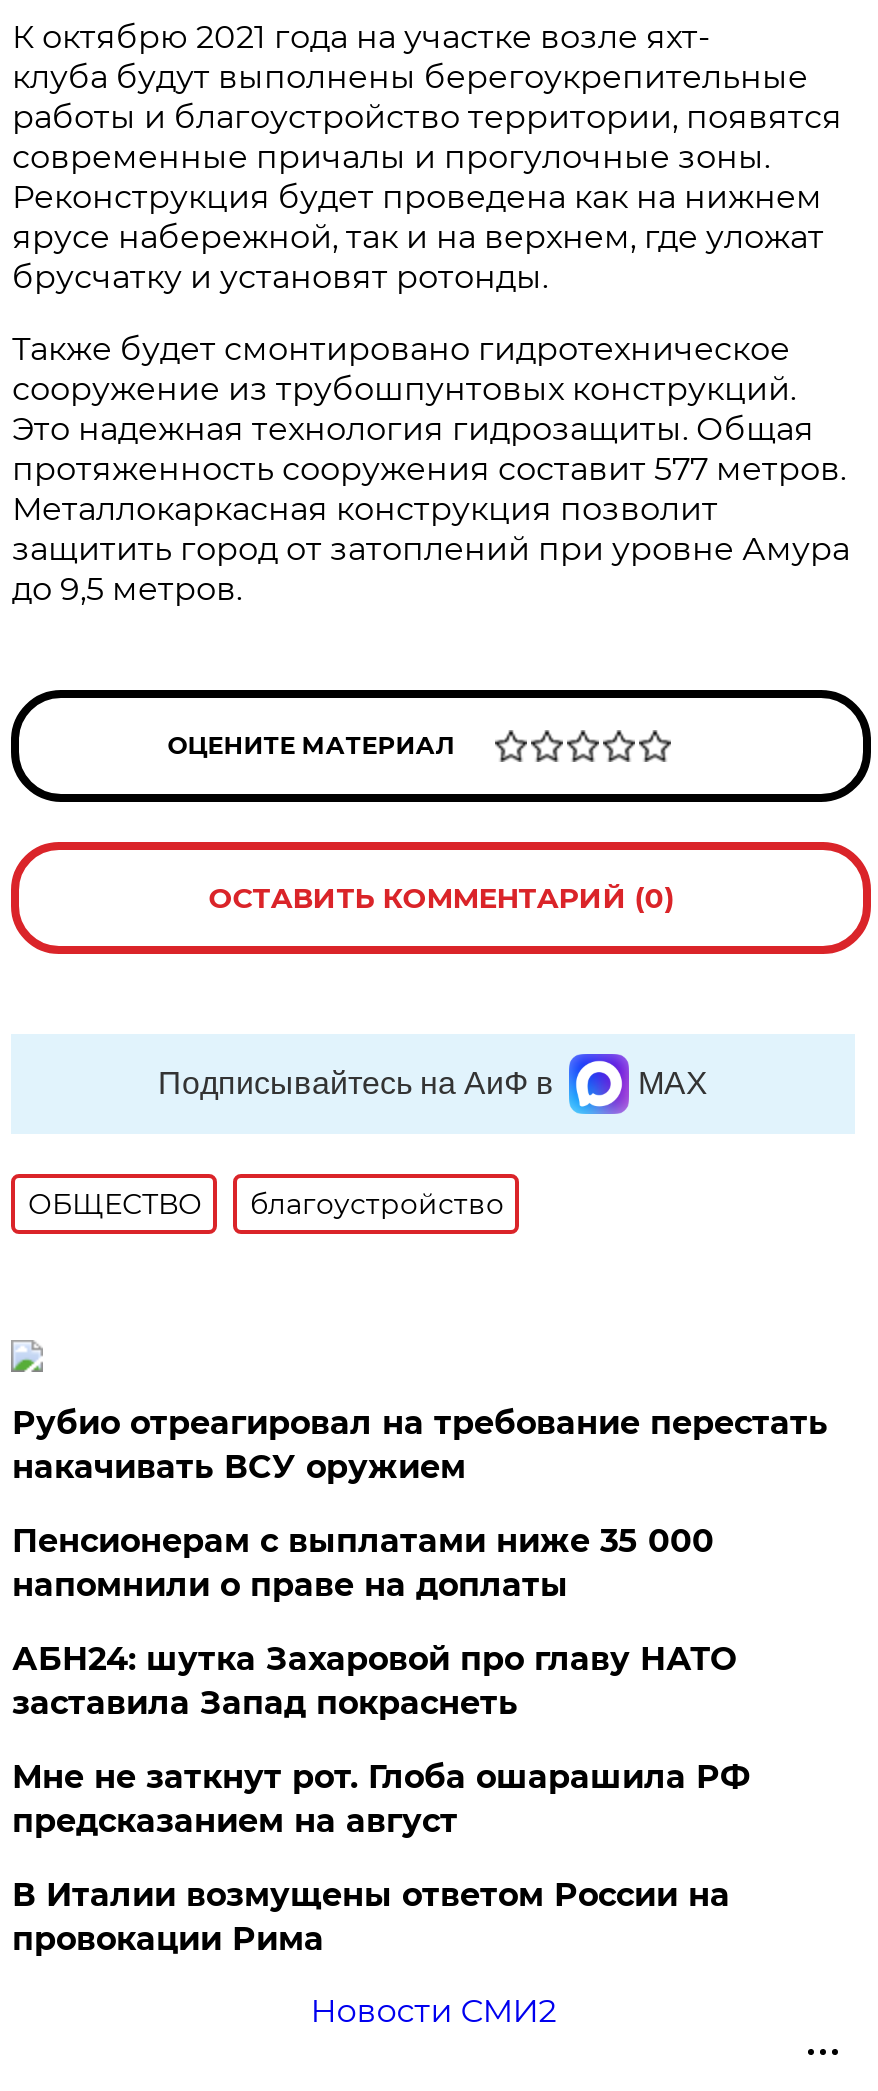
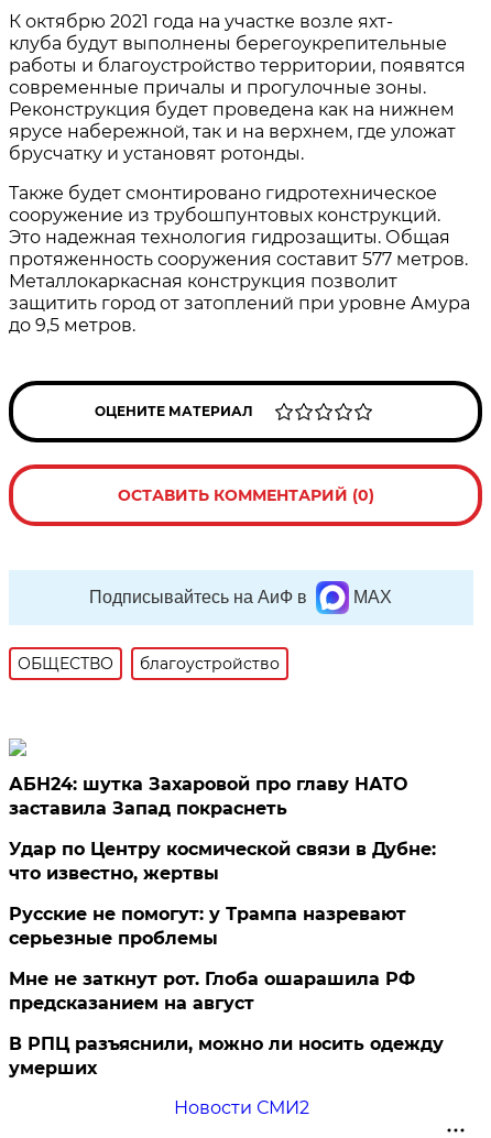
- Рубио отреагировал на требование перестать
- накачивать ВСУ оружием
- Пенсионерам с выплатами ниже 35 000
- напомнили о праве на доплаты

moved up: АБН24: шутка Захаровой про главу НАТО | заставила Запад покраснеть

+ Удар по Центру космической связи в Дубне:
+ что известно, жертвы
+ Русские не помогут: у Трампа назревают
+ серьезные проблемы

- В Италии возмущены ответом России на
- провокации Рима
+ В РПЦ разъяснили, можно ли носить одежду
+ умерших
